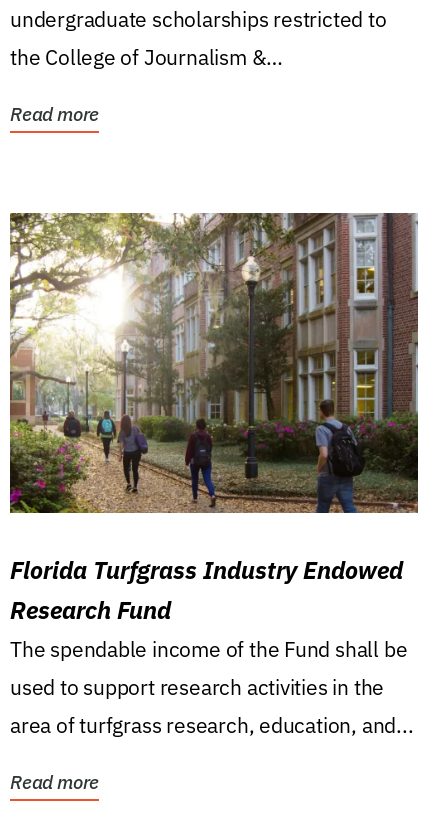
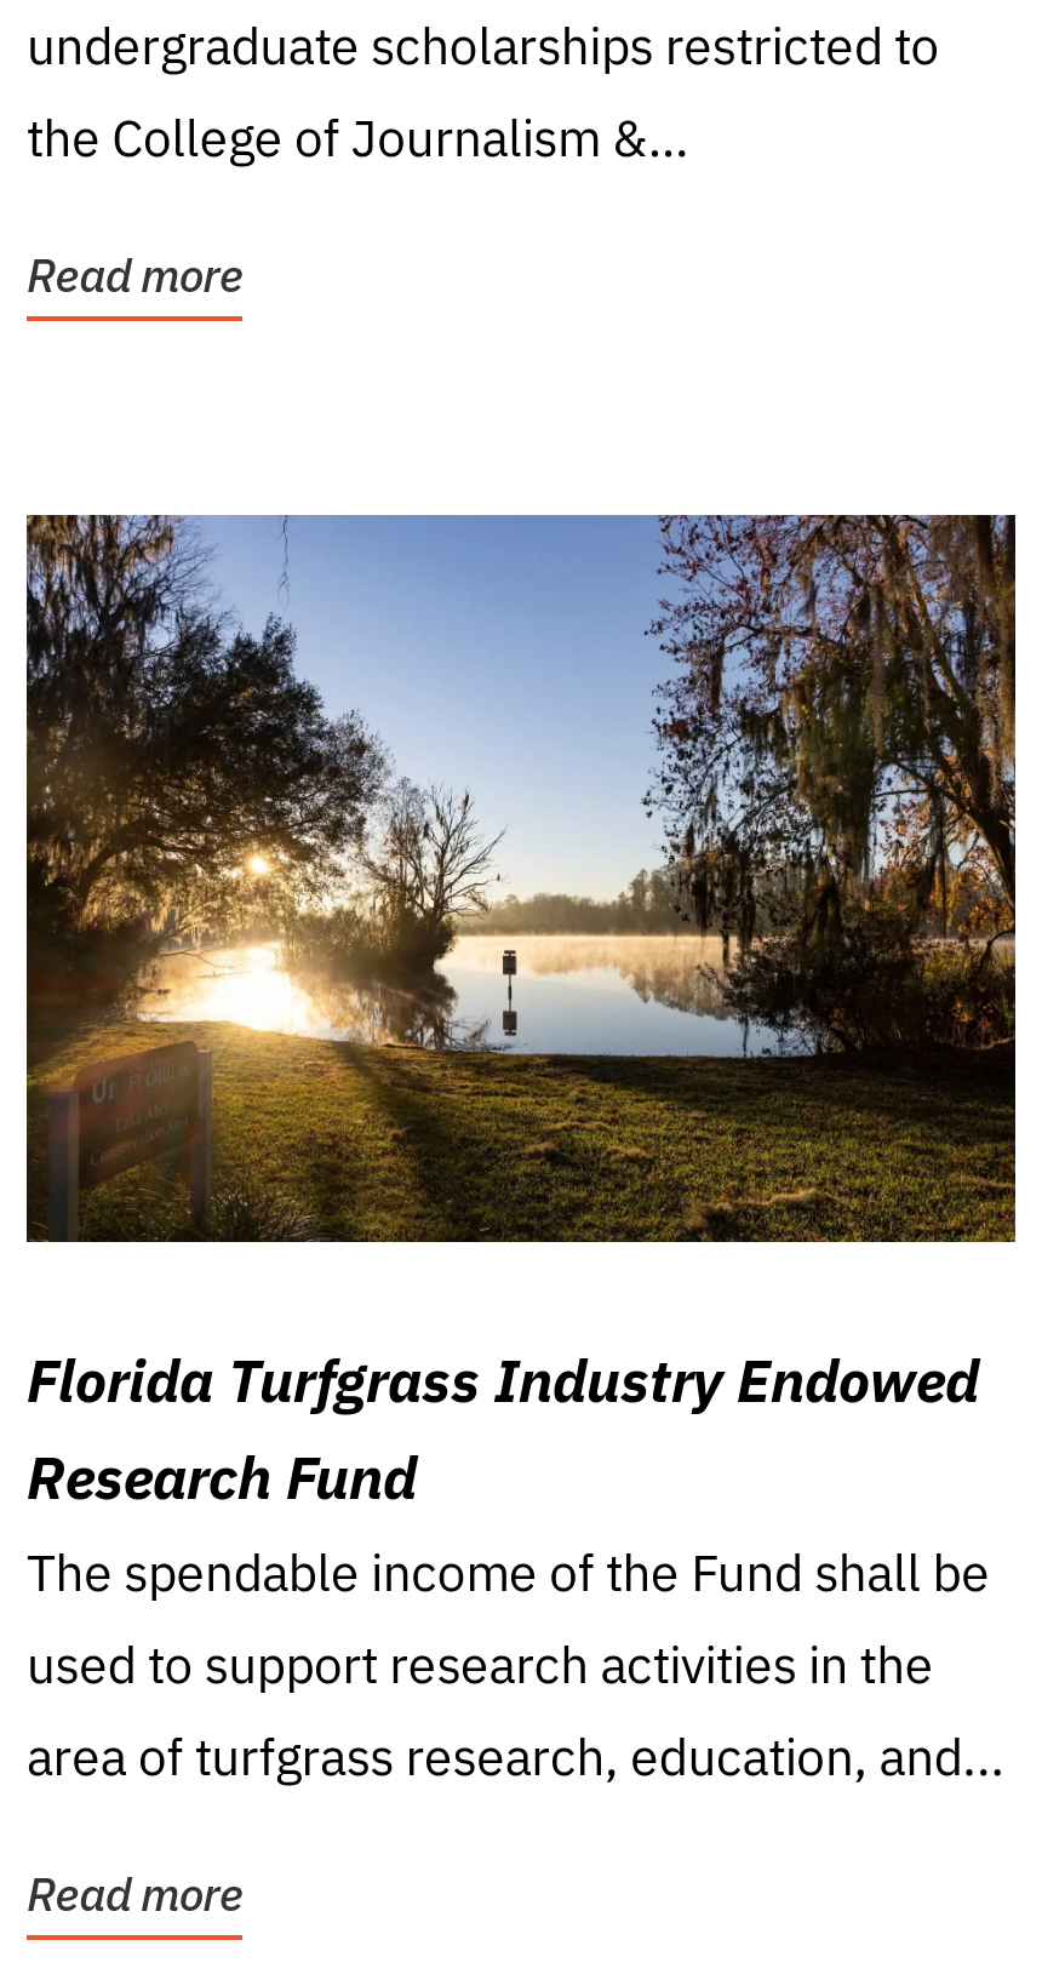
- [image]
+ [image]
